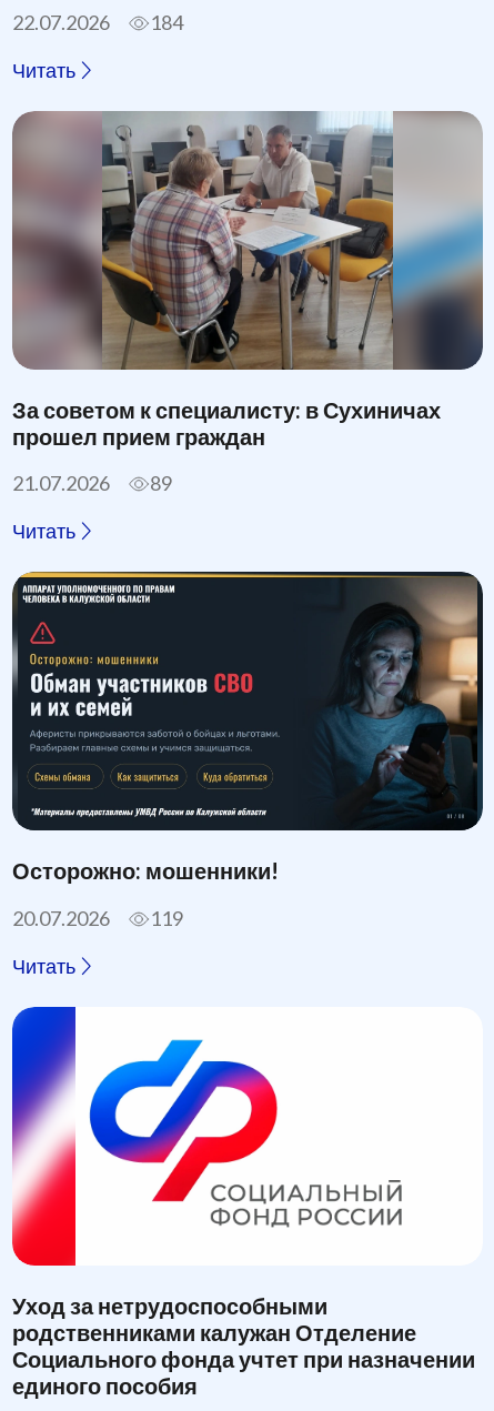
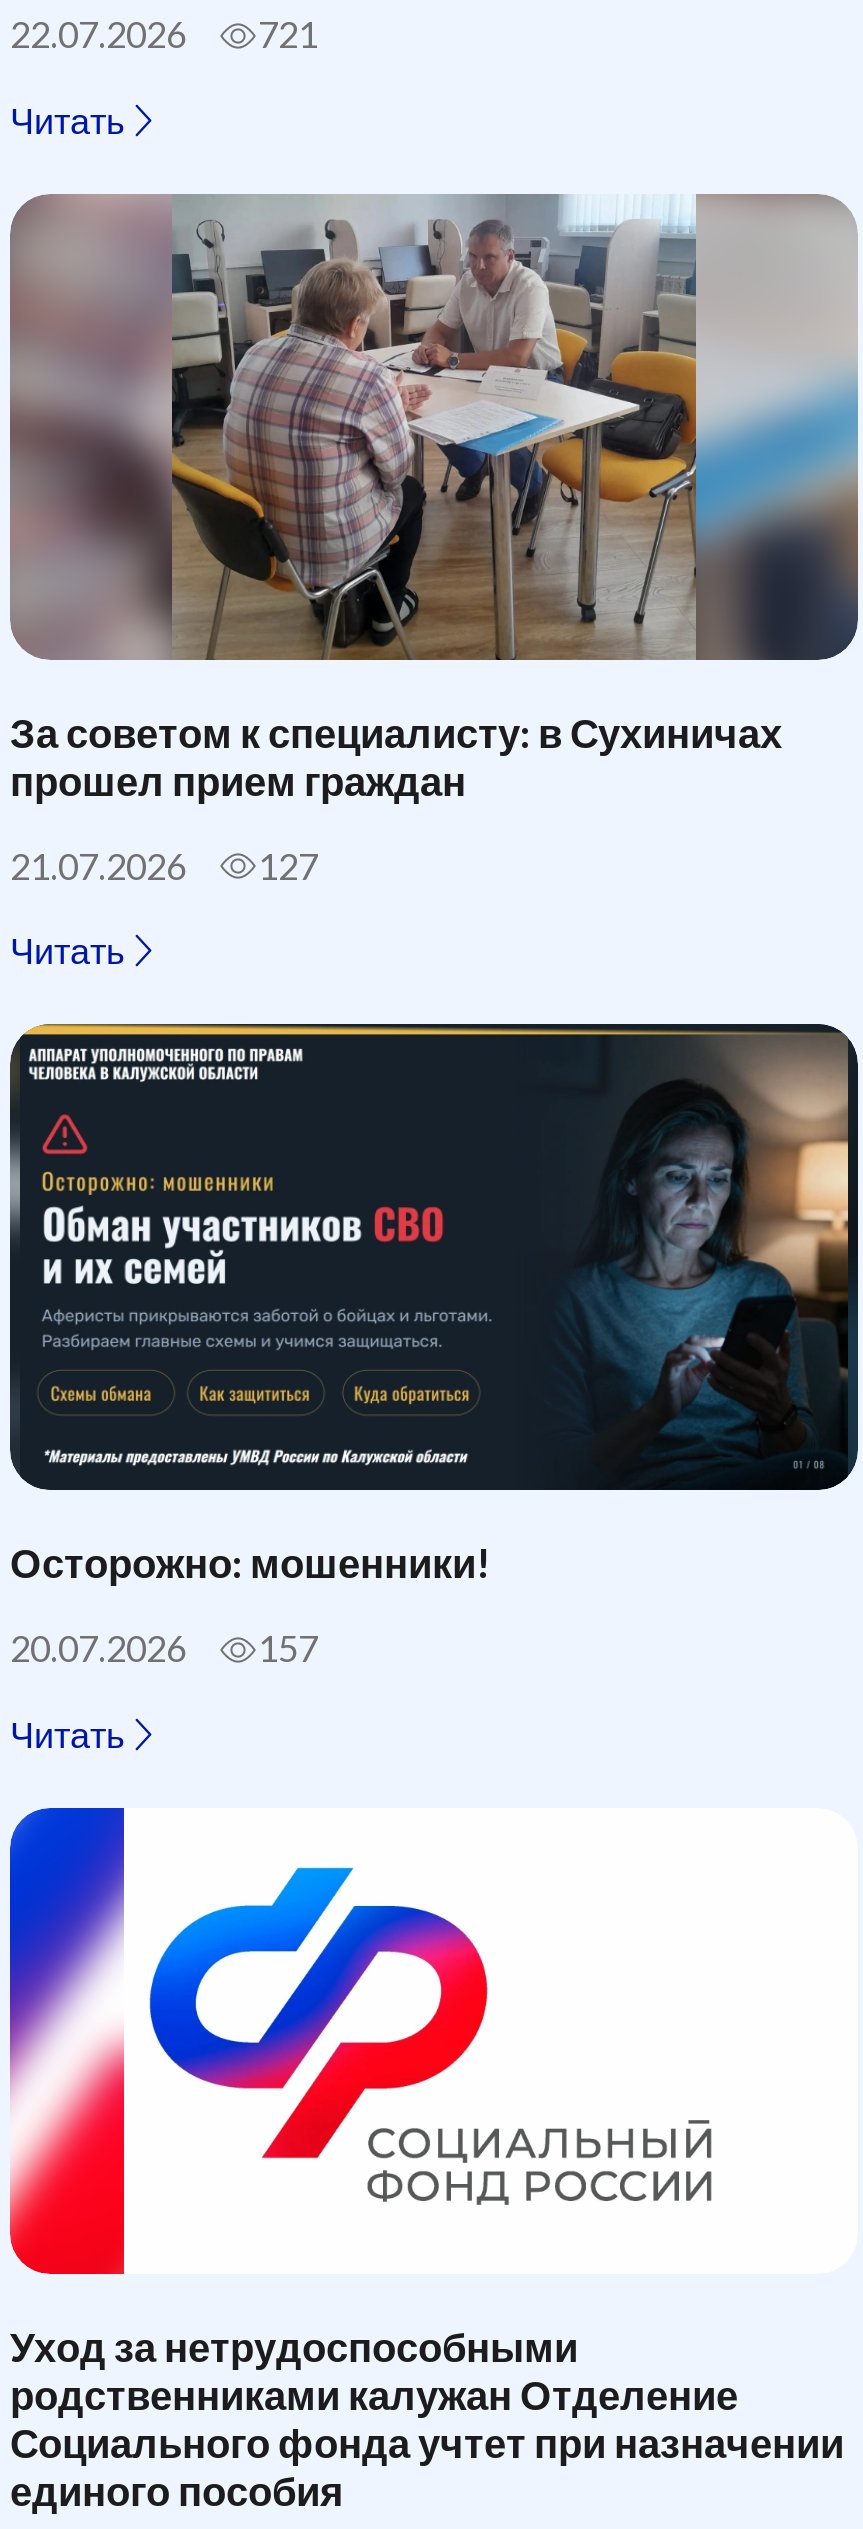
- 22.07.2026 184
+ 22.07.2026 721

- 21.07.2026 89
+ 21.07.2026 127

- 20.07.2026 119
+ 20.07.2026 157
